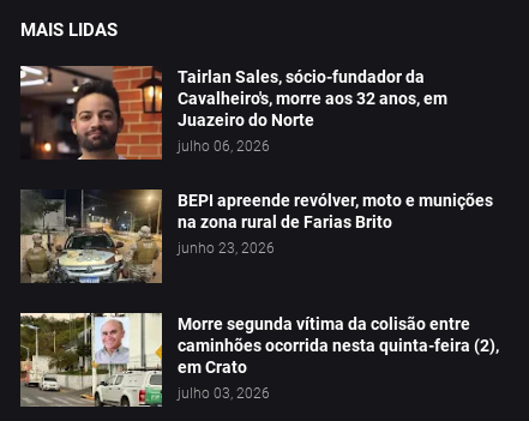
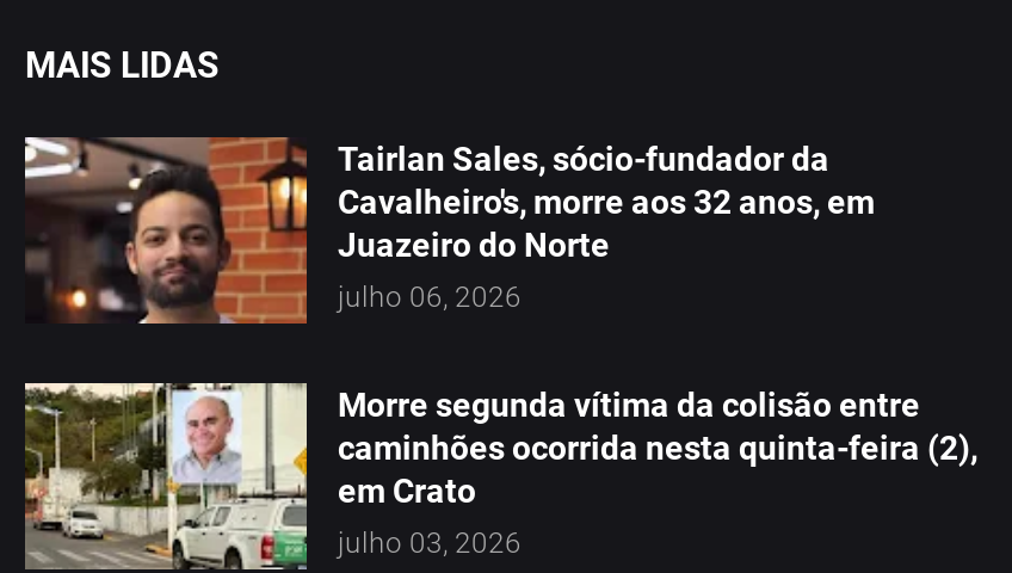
- [image]
- BEPI apreende revólver, moto e munições
- na zona rural de Farias Brito
- junho 23, 2026
